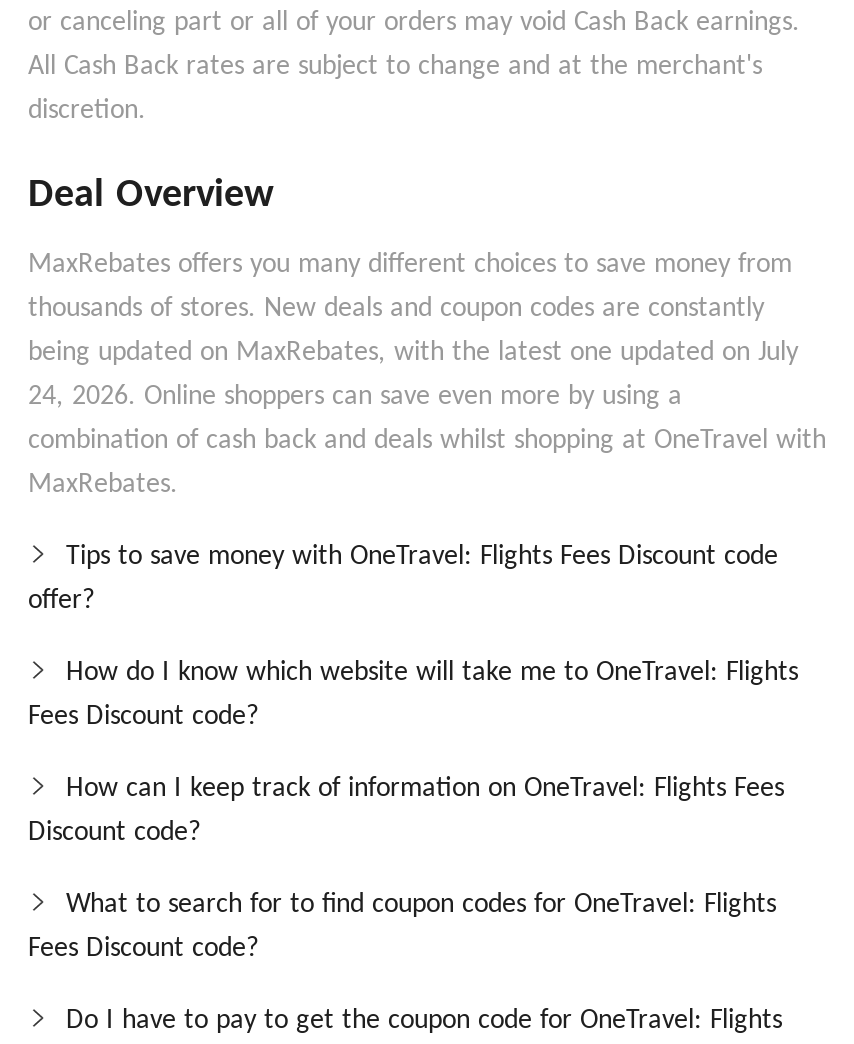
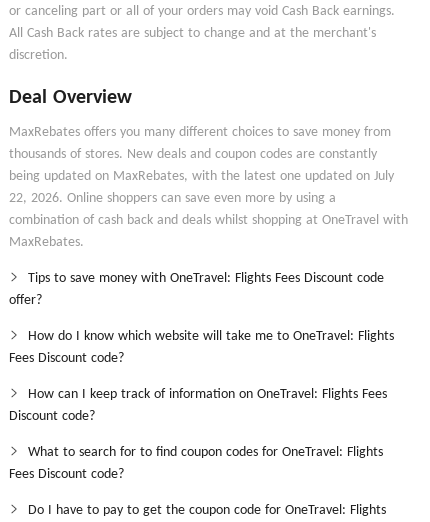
- 24, 2026. Online shoppers can save even more by using a
+ 22, 2026. Online shoppers can save even more by using a
